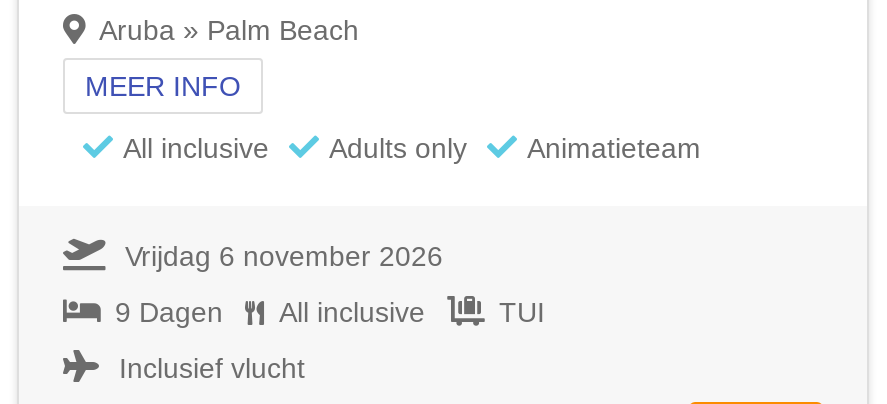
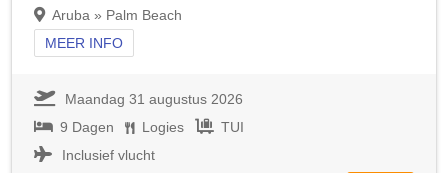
- All inclusive
- Adults only
- Animatieteam
- Vrijdag 6 november 2026
+ Maandag 31 augustus 2026

- All inclusive
+ Logies
